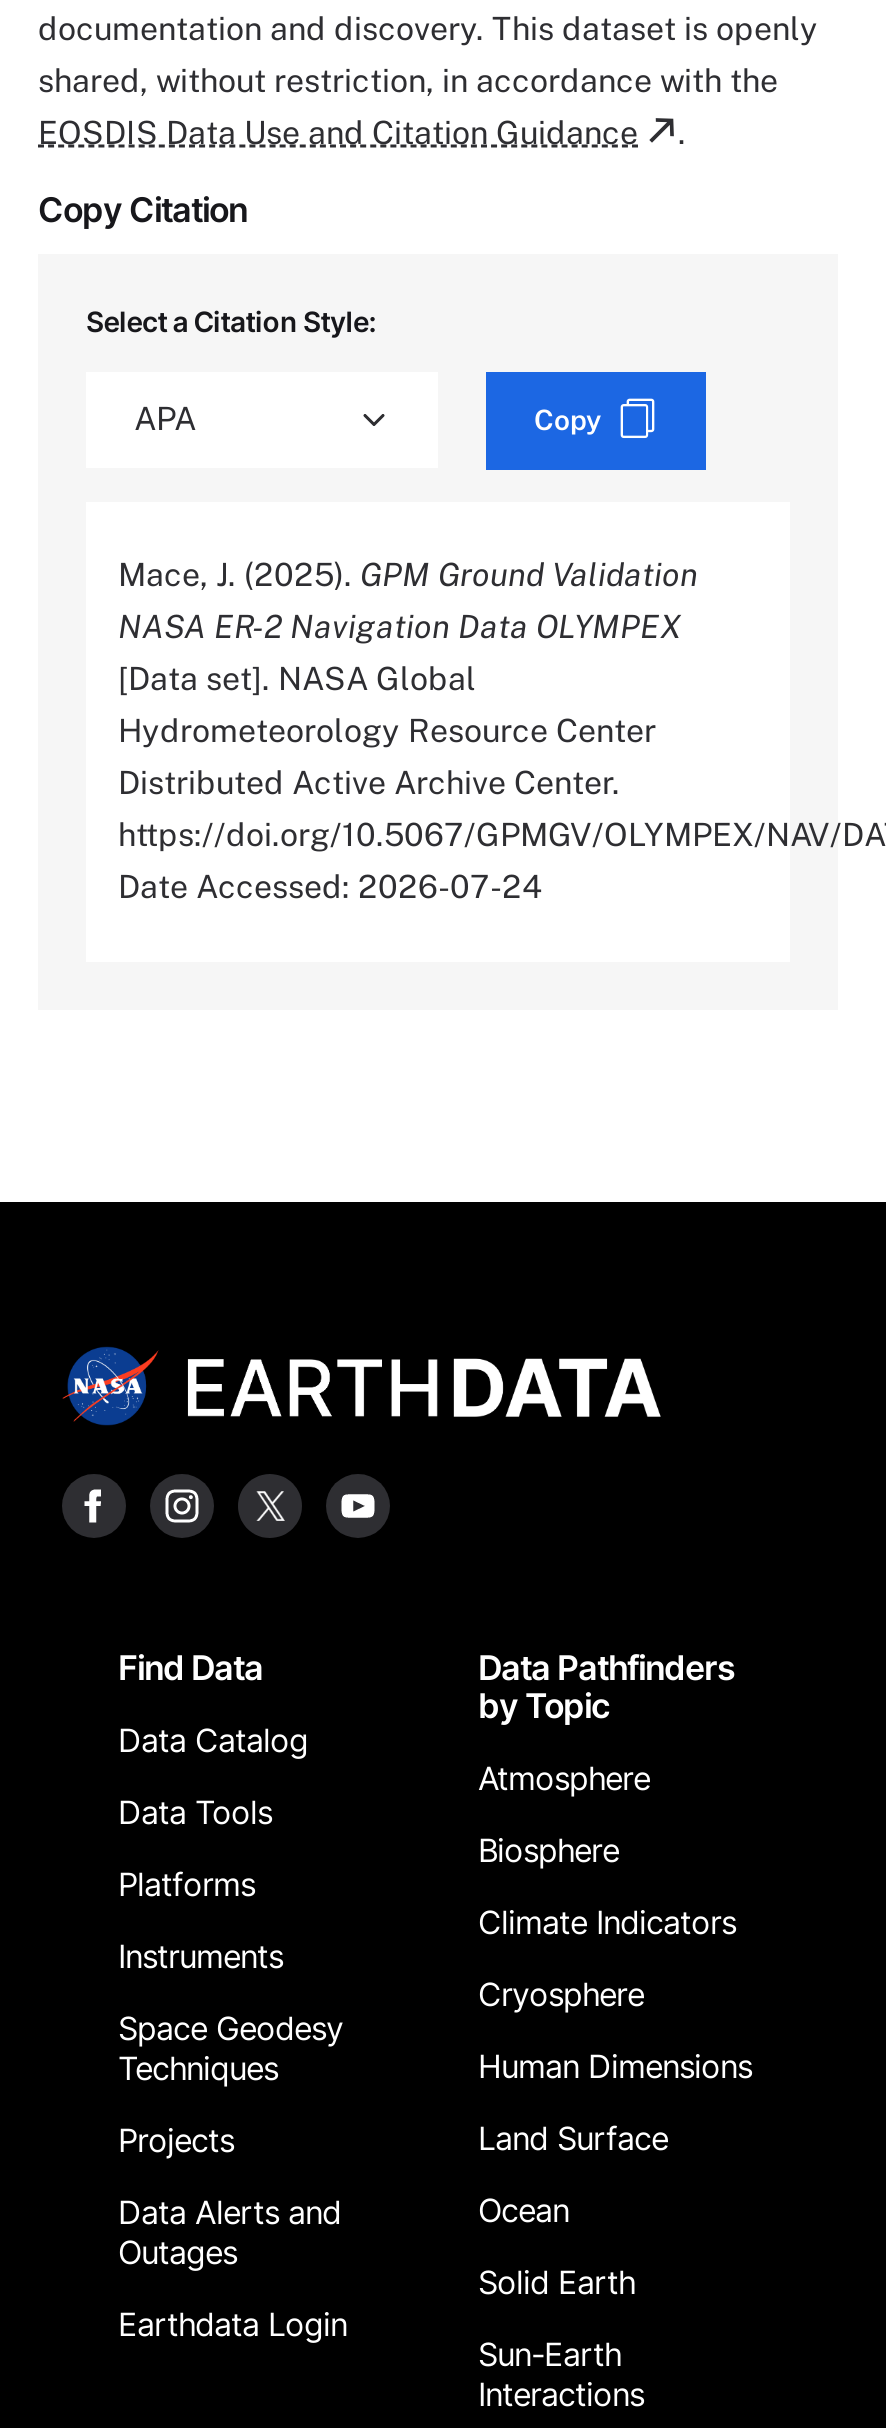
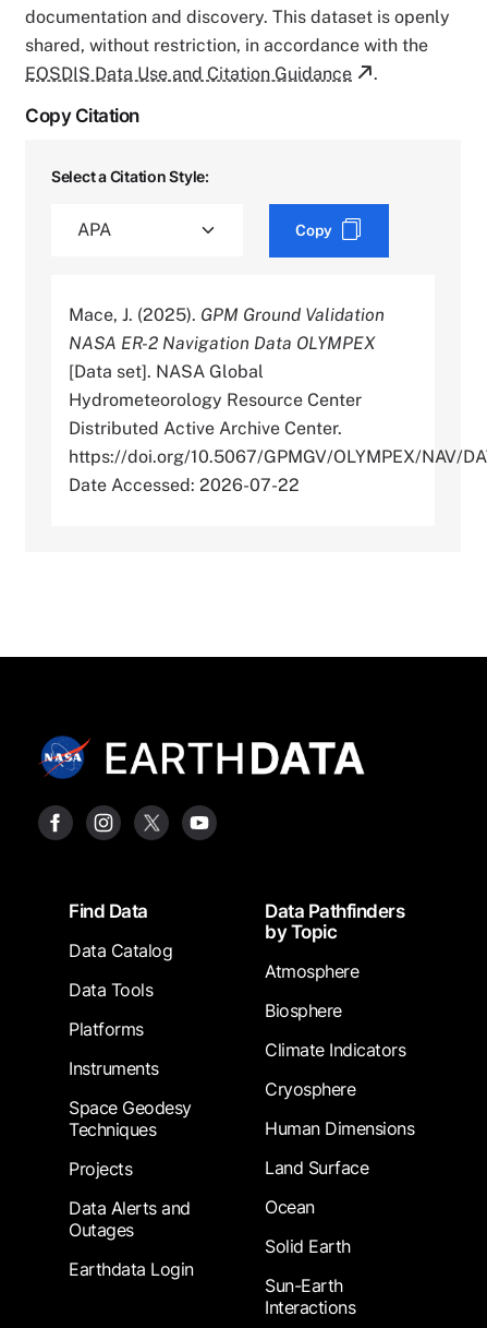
- Date Accessed: 2026-07-24
+ Date Accessed: 2026-07-22
